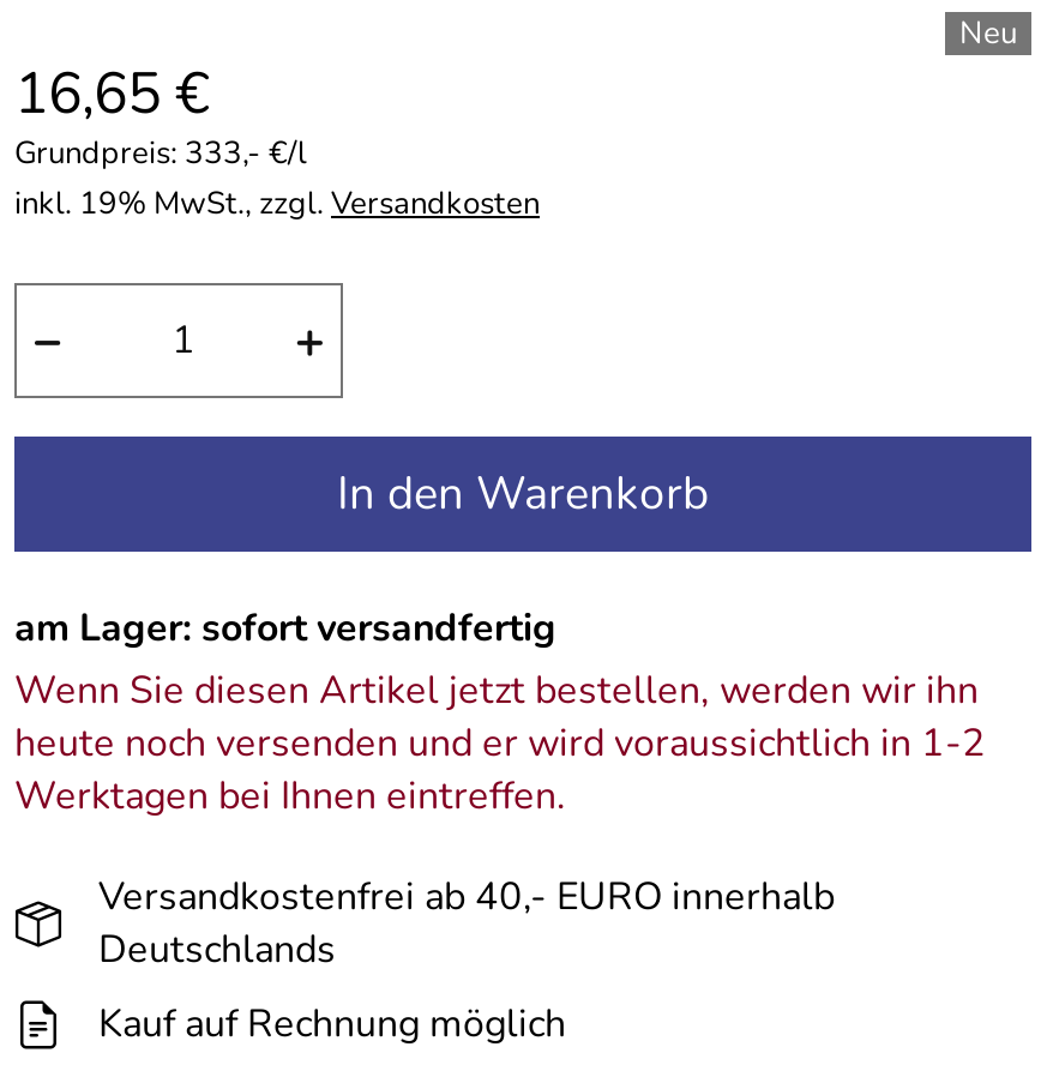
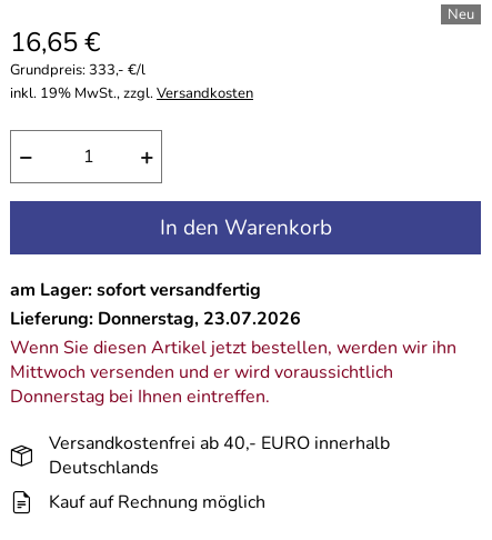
+ Lieferung: Donnerstag, 23.07.2026

- heute noch versenden und er wird voraussichtlich in 1-2
- Werktagen bei Ihnen eintreffen.
+ Mittwoch versenden und er wird voraussichtlich
+ Donnerstag bei Ihnen eintreffen.
